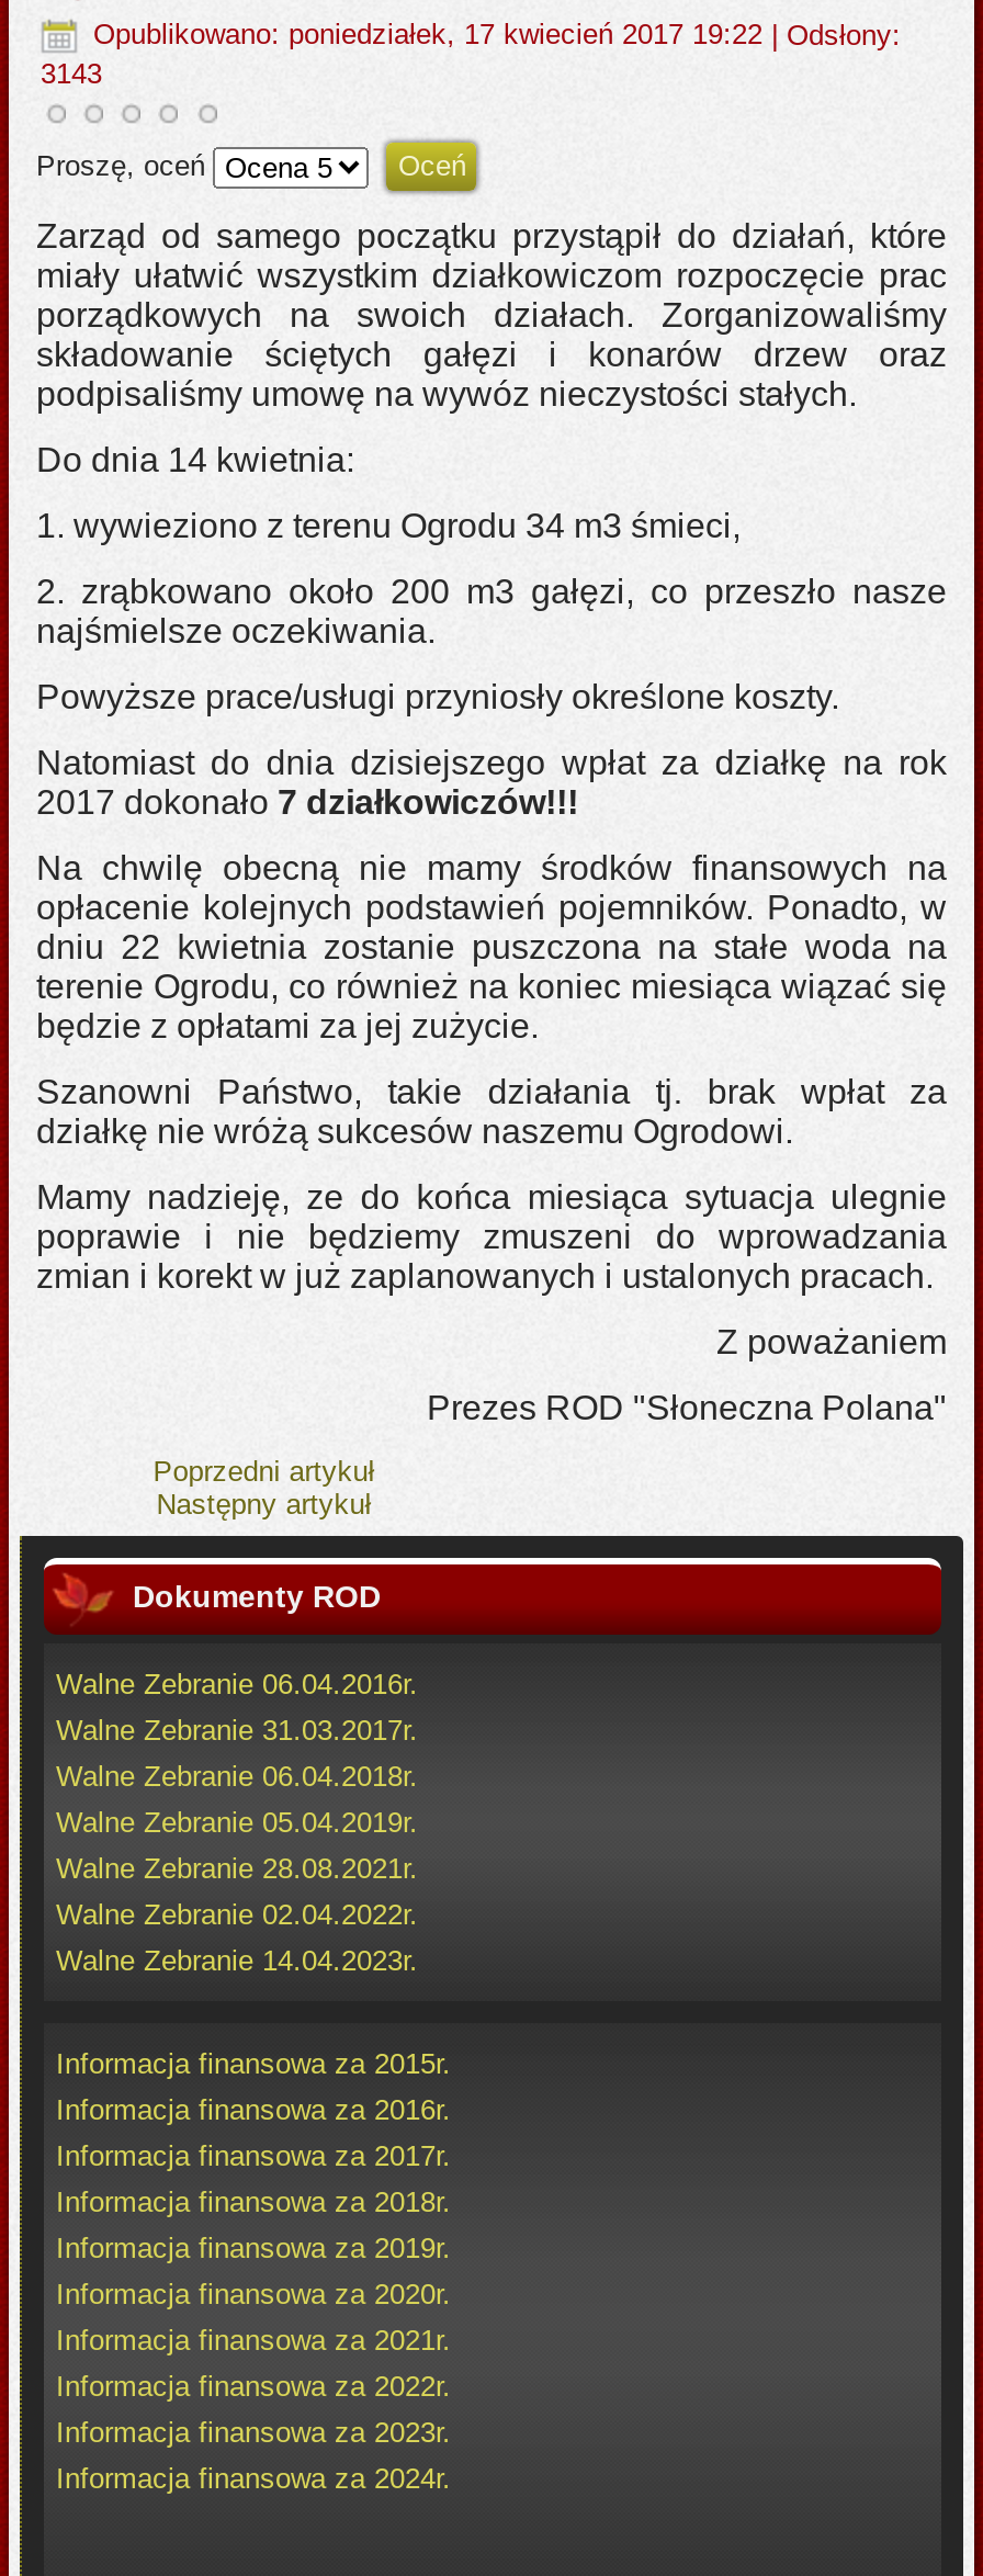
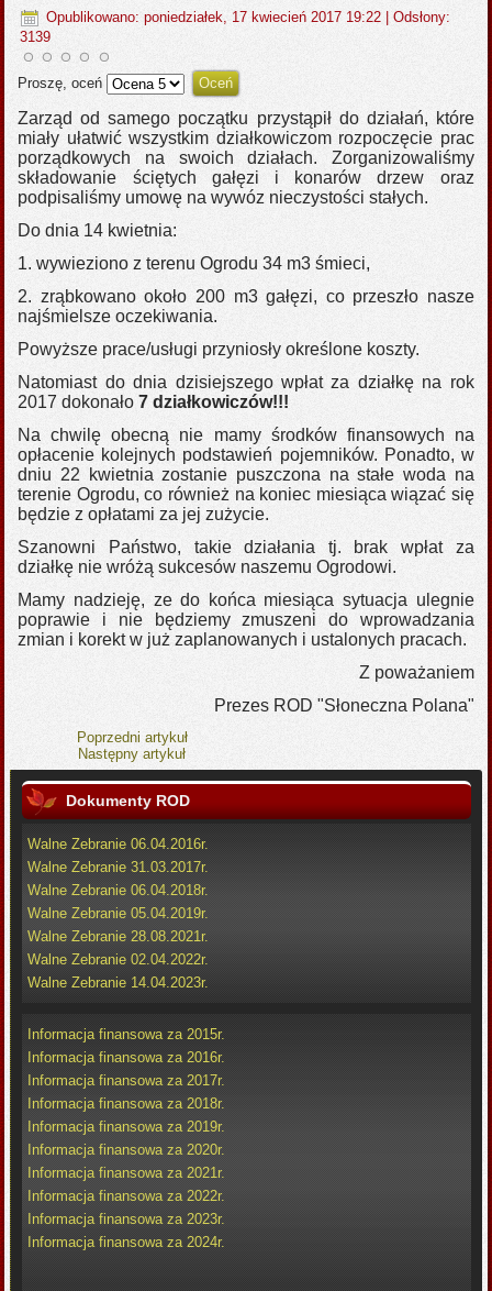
- 3143
+ 3139
